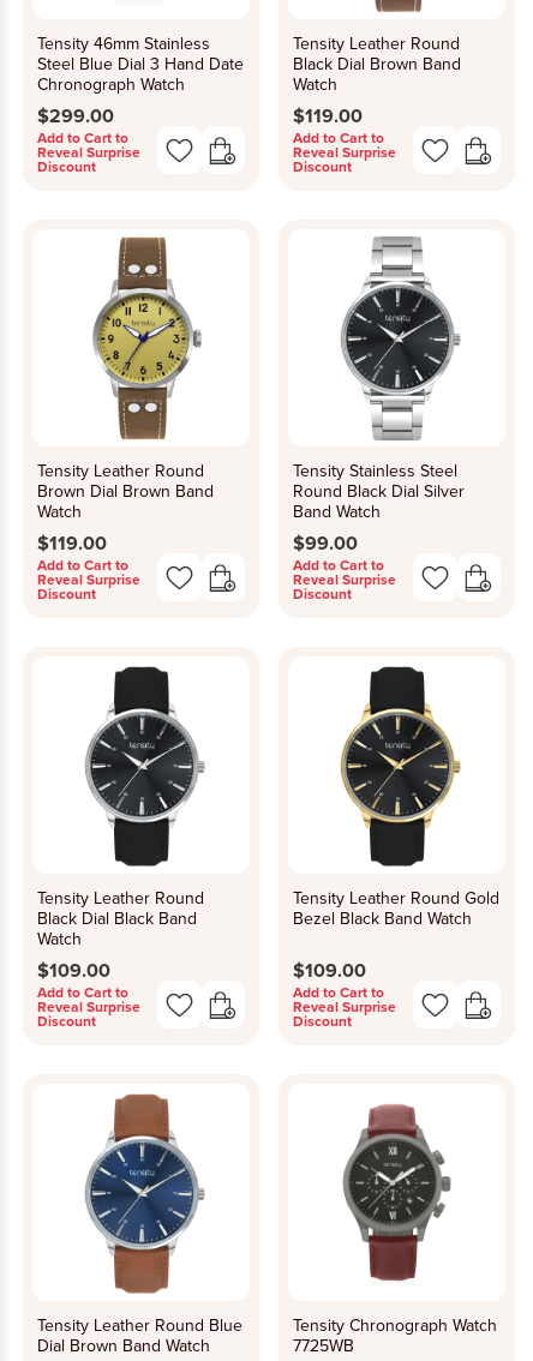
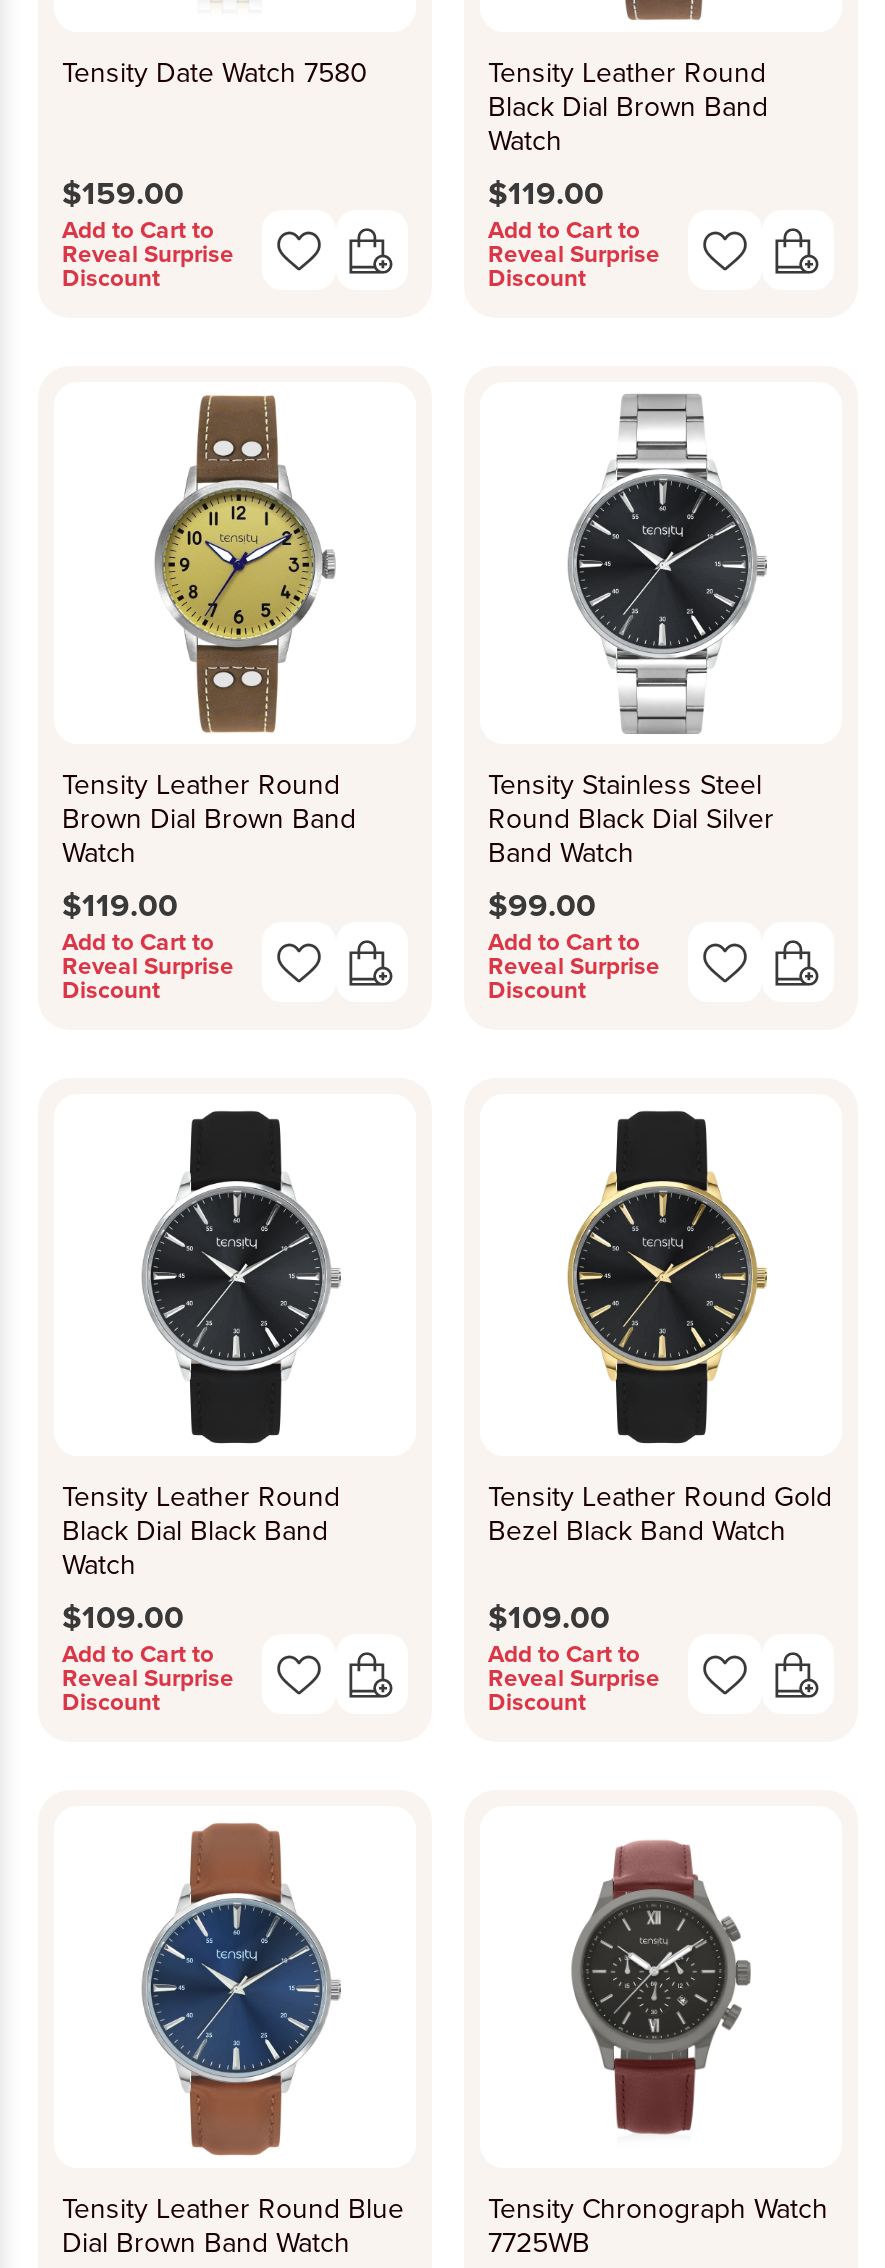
- Tensity 46mm Stainless
- Steel Blue Dial 3 Hand Date
- Chronograph Watch
- $299.00
+ Tensity Date Watch 7580
+ $159.00
